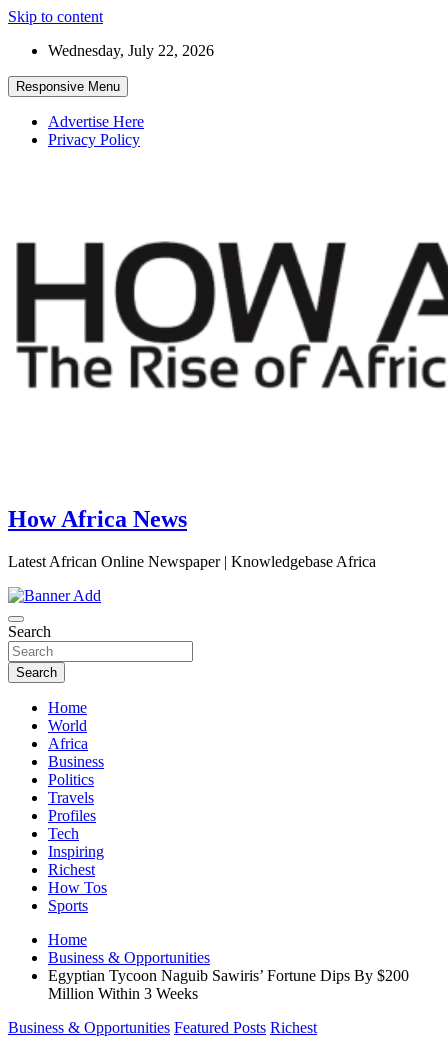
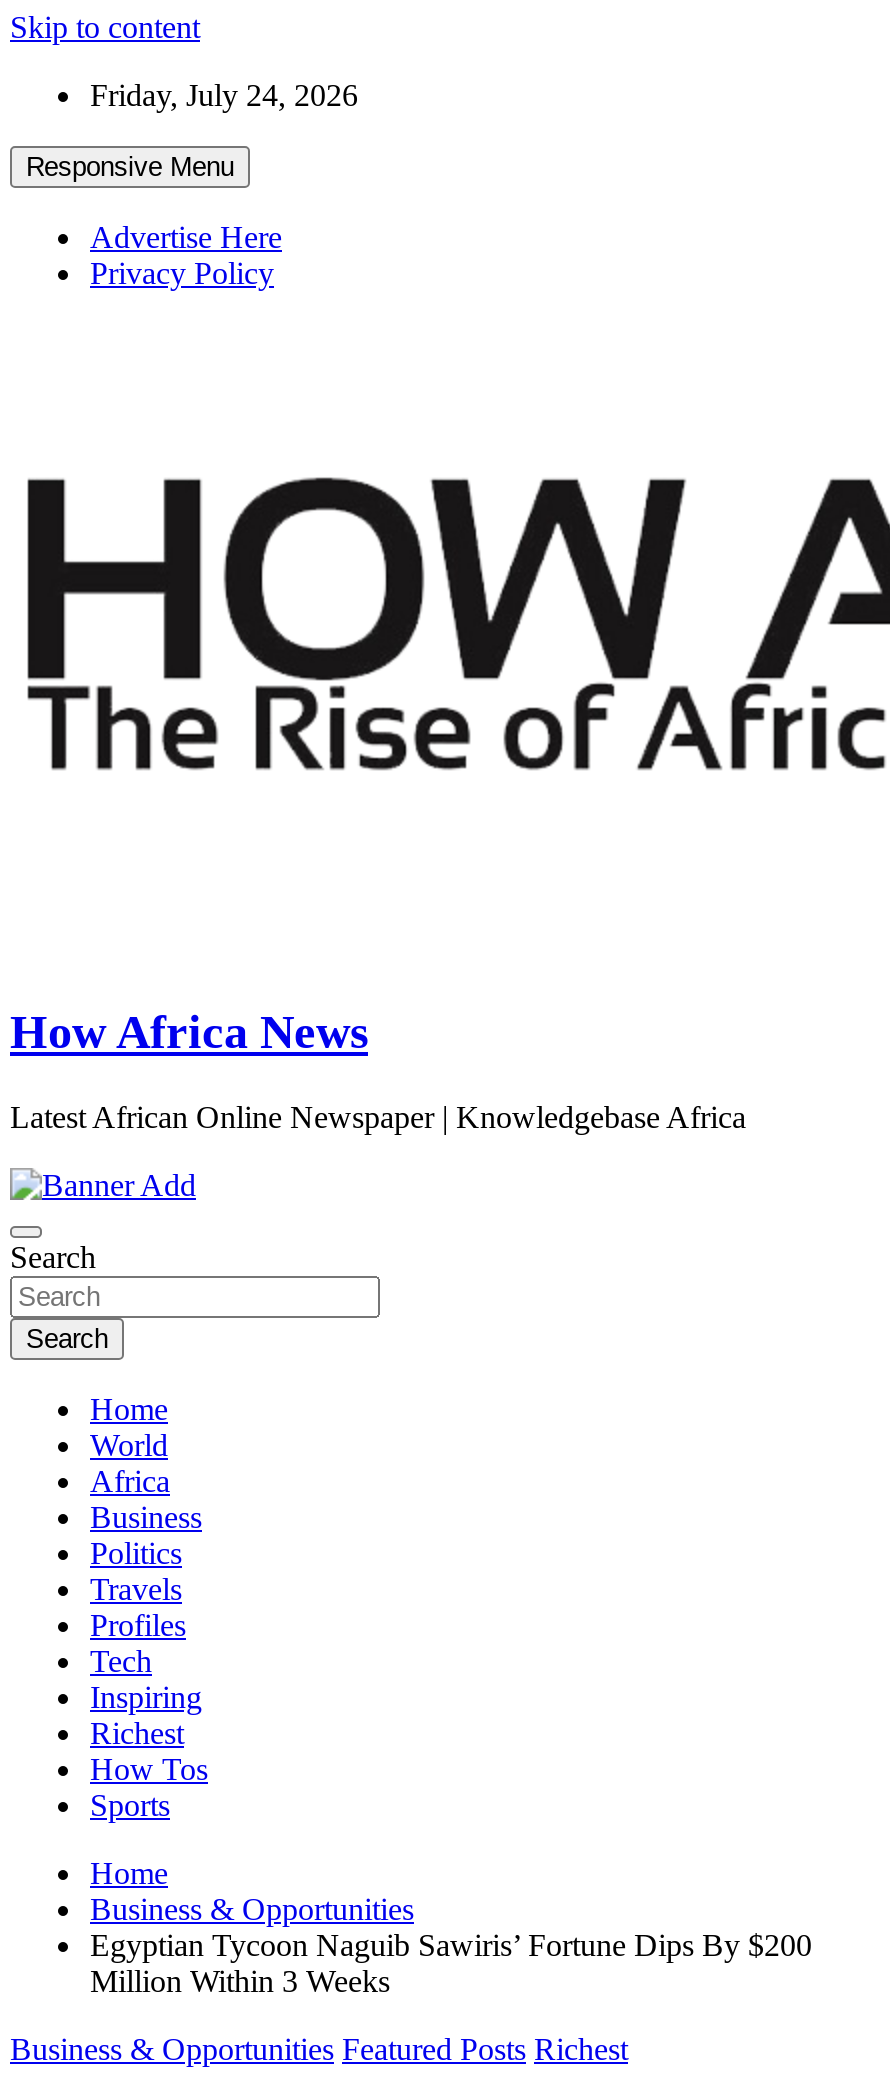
- Wednesday, July 22, 2026
+ Friday, July 24, 2026
